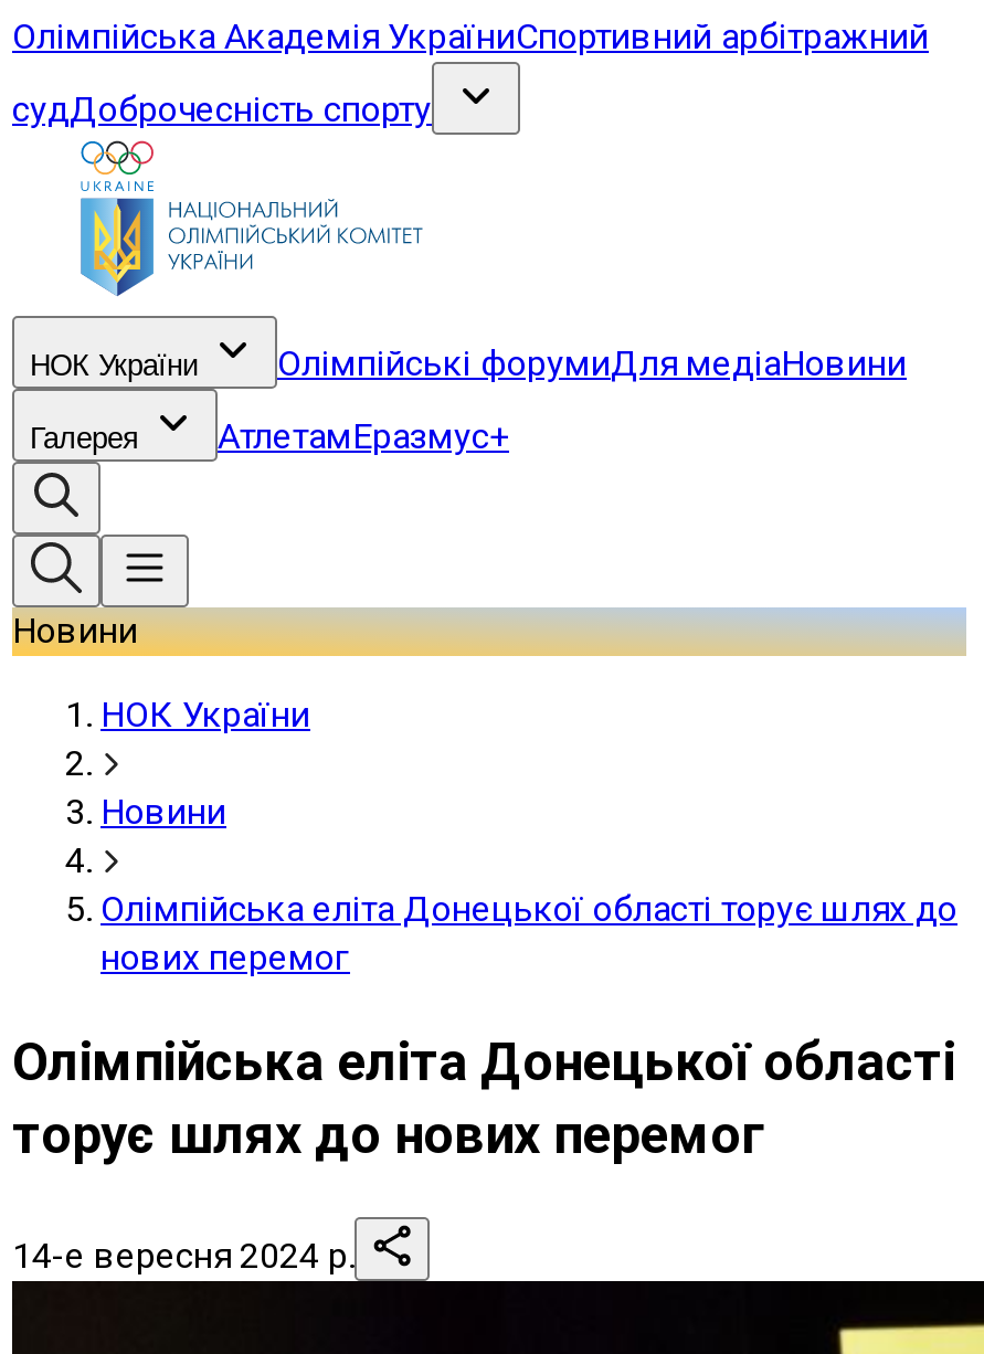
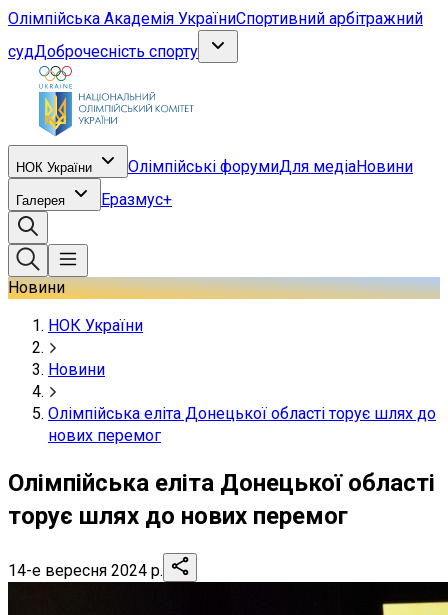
- АтлетамЕразмус+
+ Еразмус+
